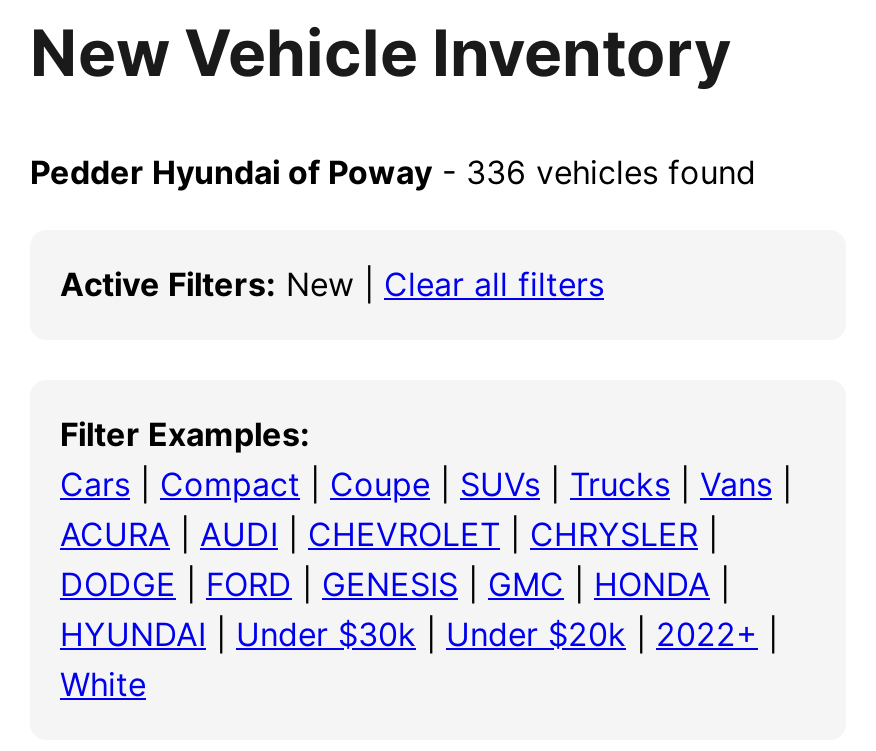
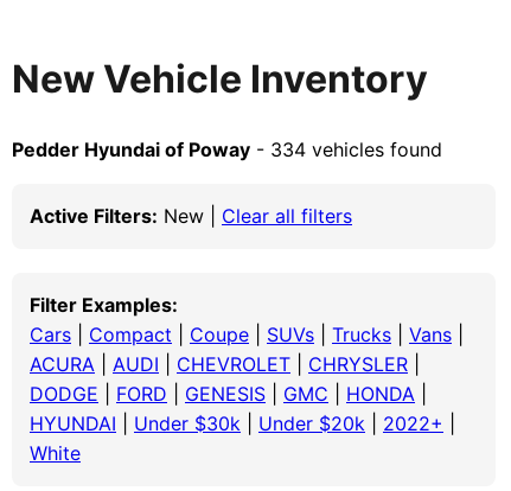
- Pedder Hyundai of Poway - 336 vehicles found
+ Pedder Hyundai of Poway - 334 vehicles found
